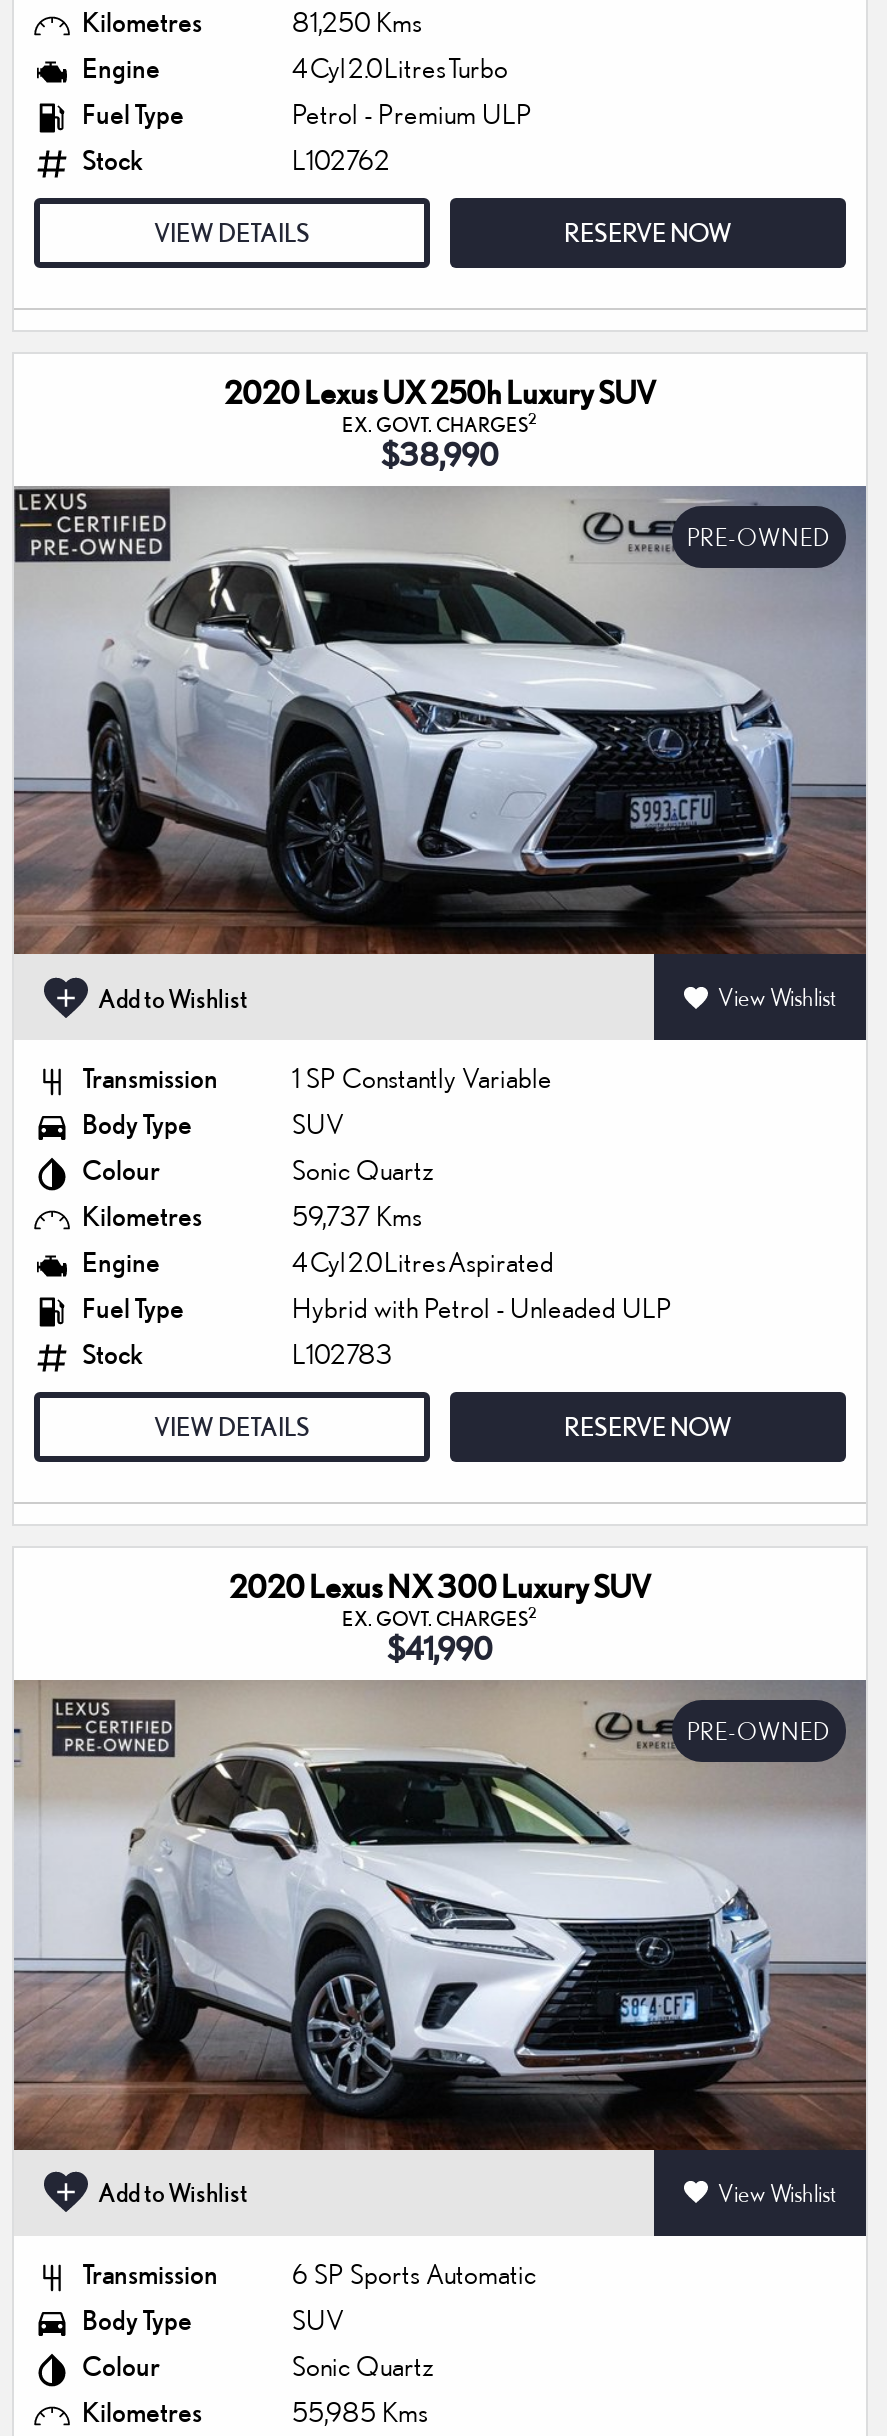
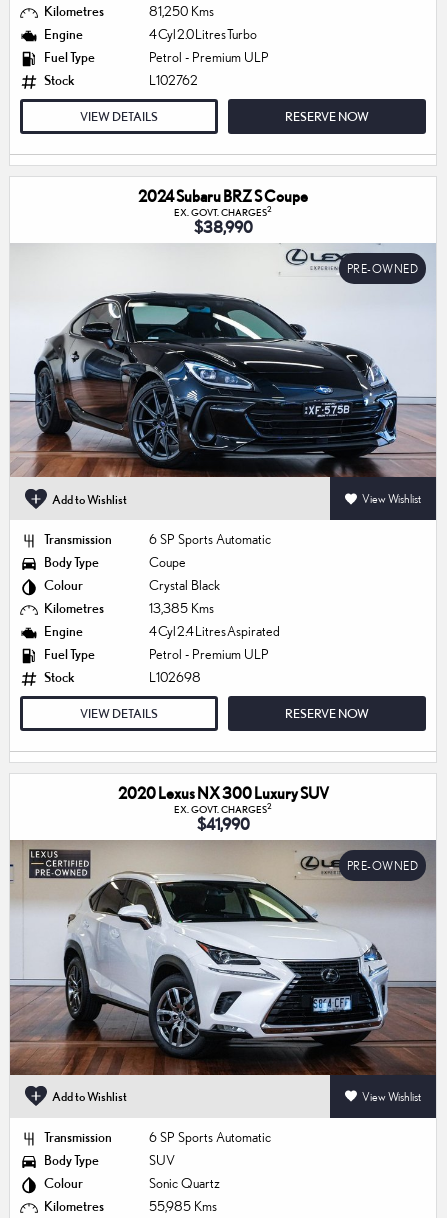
- 2020 Lexus UX 250h Luxury SUV
+ 2024 Subaru BRZ S Coupe

- [image]
+ [image]

- 1 SP Constantly Variable
+ 6 SP Sports Automatic

- SUV
+ Coupe

- Sonic Quartz
+ Crystal Black

- 59,737 Kms
+ 13,385 Kms

- 4 Cyl 2.0 Litres Aspirated
+ 4 Cyl 2.4 Litres Aspirated

- Hybrid with Petrol - Unleaded ULP
+ Petrol - Premium ULP

- L102783
+ L102698
